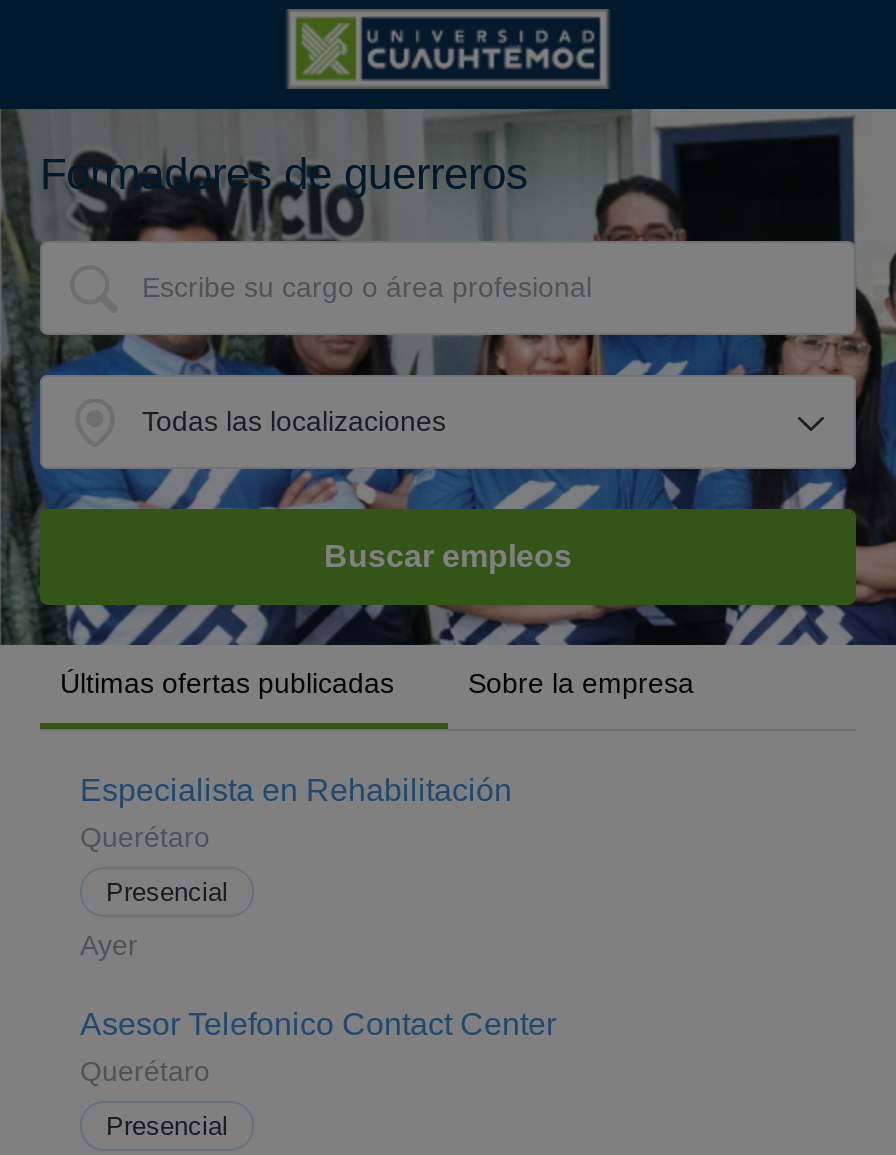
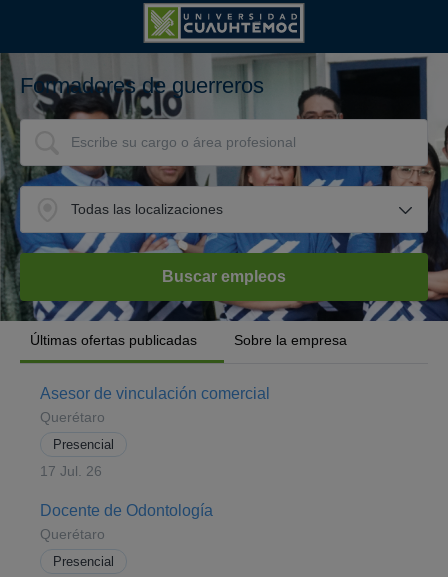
- Especialista en Rehabilitación
+ Asesor de vinculación comercial

- Ayer
+ 17 Jul. 26

- Asesor Telefonico Contact Center
+ Docente de Odontología
